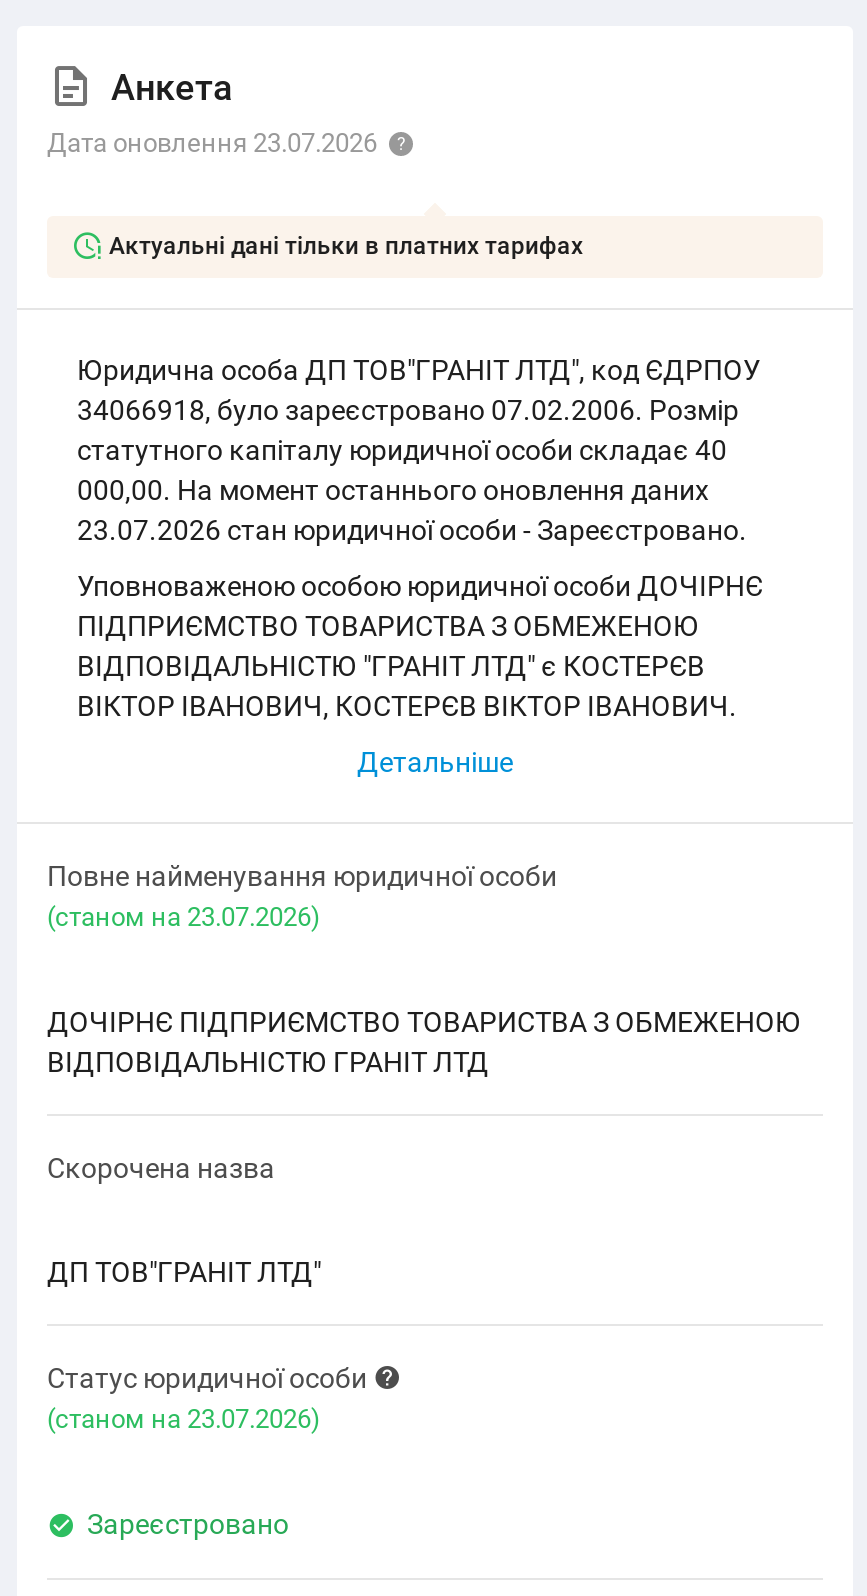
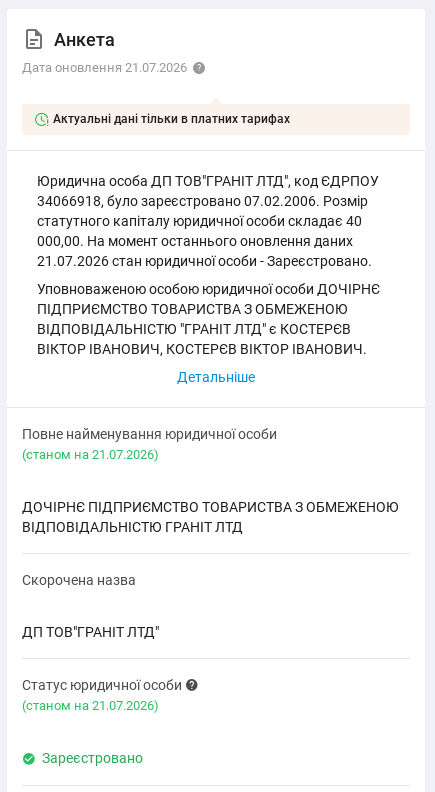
- Дата оновлення 23.07.2026
+ Дата оновлення 21.07.2026

- 23.07.2026 стан юридичної особи - Зареєстровано.
+ 21.07.2026 стан юридичної особи - Зареєстровано.

- (cтаном на 23.07.2026)
+ (cтаном на 21.07.2026)

- (cтаном на 23.07.2026)
+ (cтаном на 21.07.2026)
